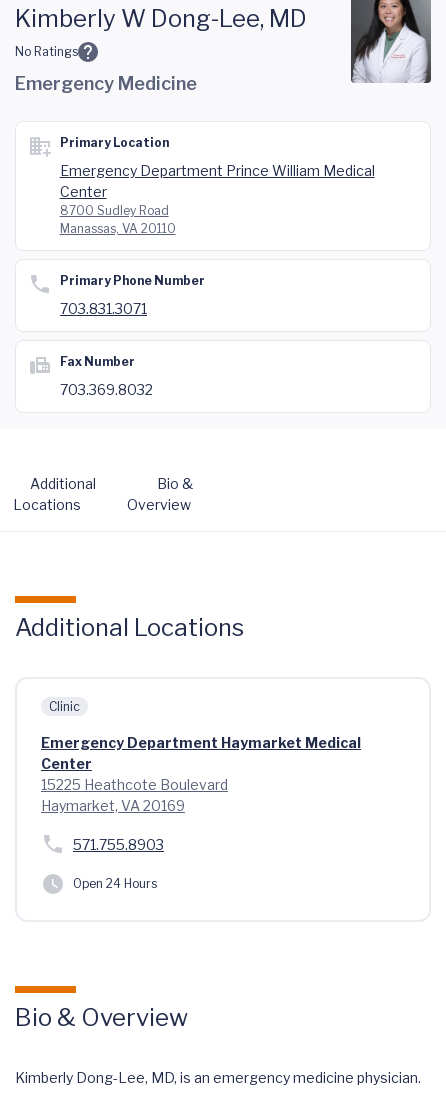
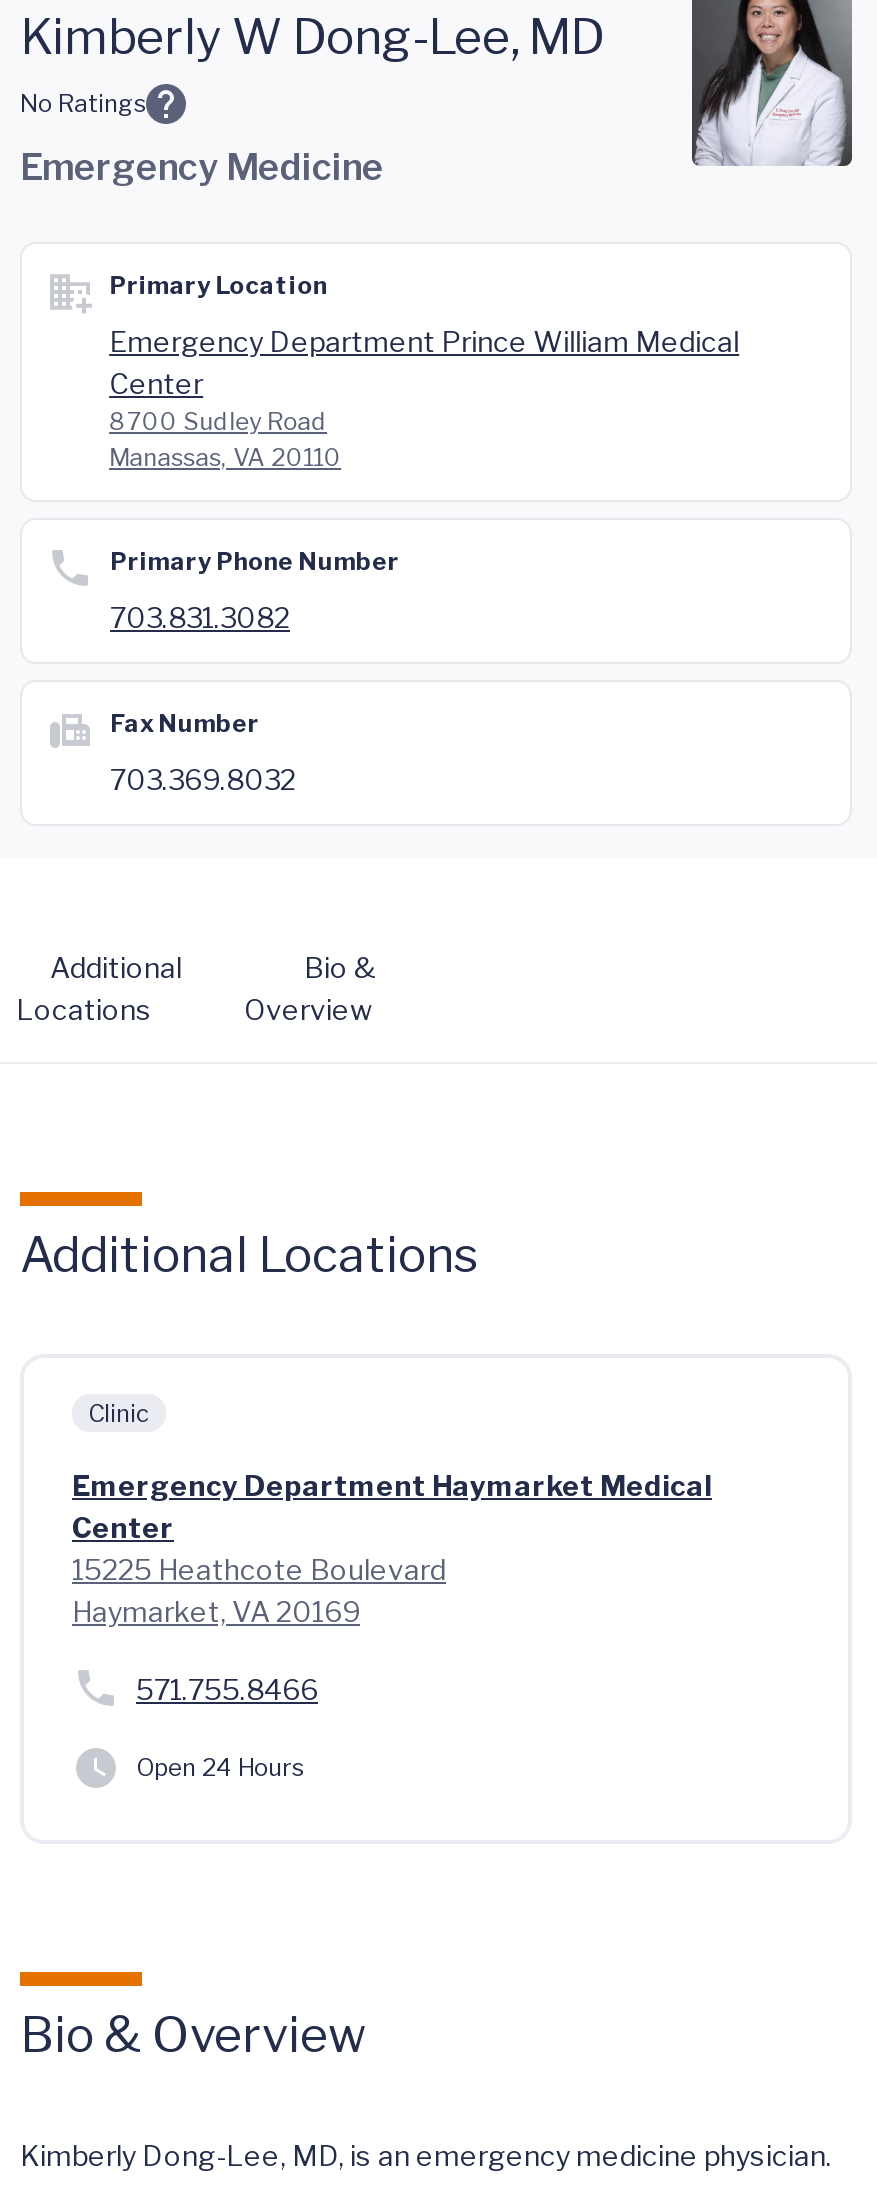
- 703.831.3071
+ 703.831.3082

- 571.755.8903
+ 571.755.8466
